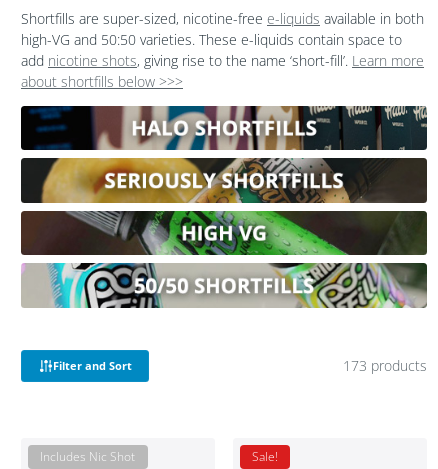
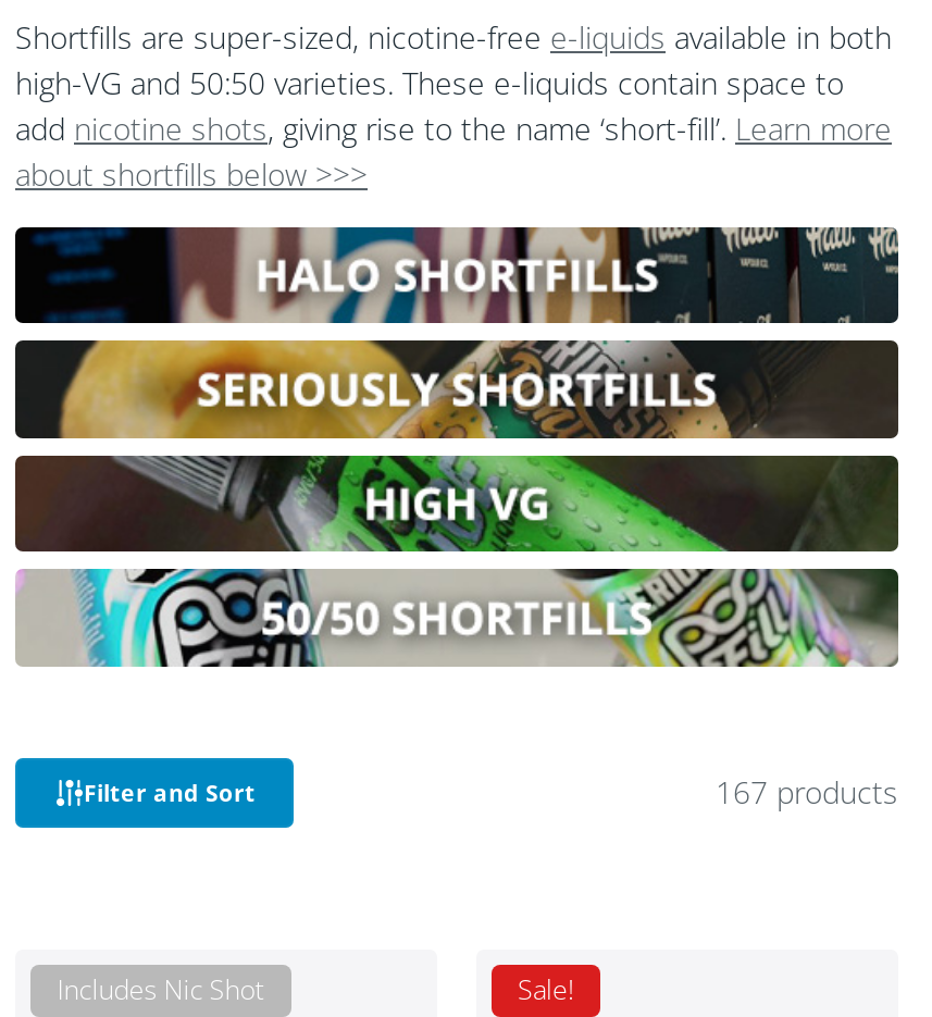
- 173 products
+ 167 products
